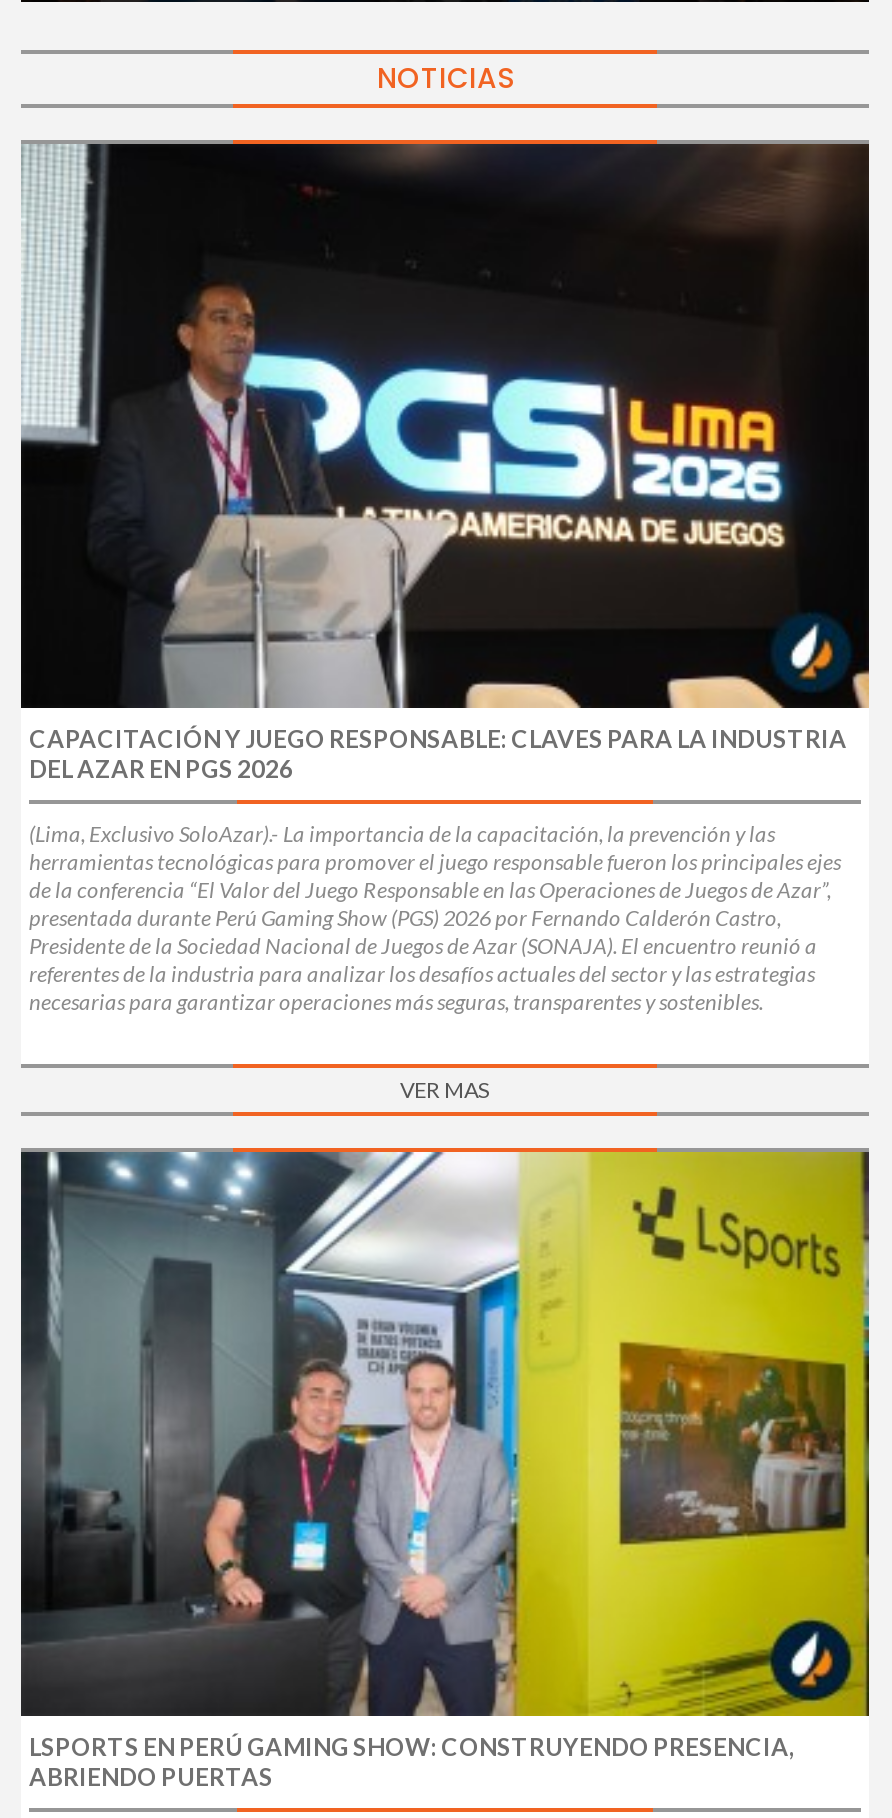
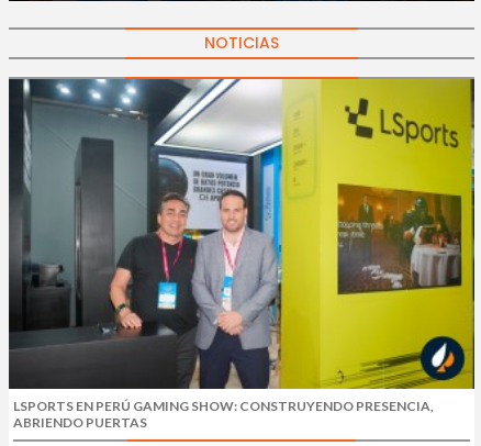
- [image]
- CAPACITACIÓN Y JUEGO RESPONSABLE: CLAVES PARA LA INDUSTRIA
- DEL AZAR EN PGS 2026
- (Lima, Exclusivo SoloAzar).- La importancia de la capacitación, la prevención y las
- herramientas tecnológicas para promover el juego responsable fueron los principales ejes
- de la conferencia “El Valor del Juego Responsable en las Operaciones de Juegos de Azar”,
- presentada durante Perú Gaming Show (PGS) 2026 por Fernando Calderón Castro,
- Presidente de la Sociedad Nacional de Juegos de Azar (SONAJA). El encuentro reunió a
- referentes de la industria para analizar los desafíos actuales del sector y las estrategias
- necesarias para garantizar operaciones más seguras, transparentes y sostenibles.
- VER MAS
